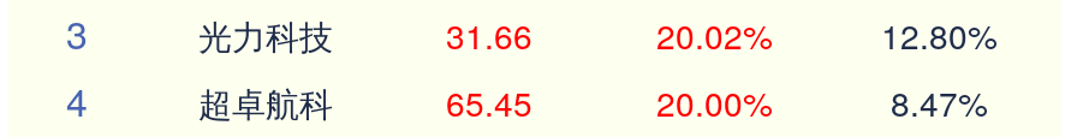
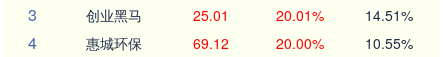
- 光力科技
- 31.66
- 20.02%
- 12.80%
+ 创业黑马
+ 25.01
+ 20.01%
+ 14.51%

- 超卓航科
- 65.45
+ 惠城环保
+ 69.12

- 8.47%
+ 10.55%
